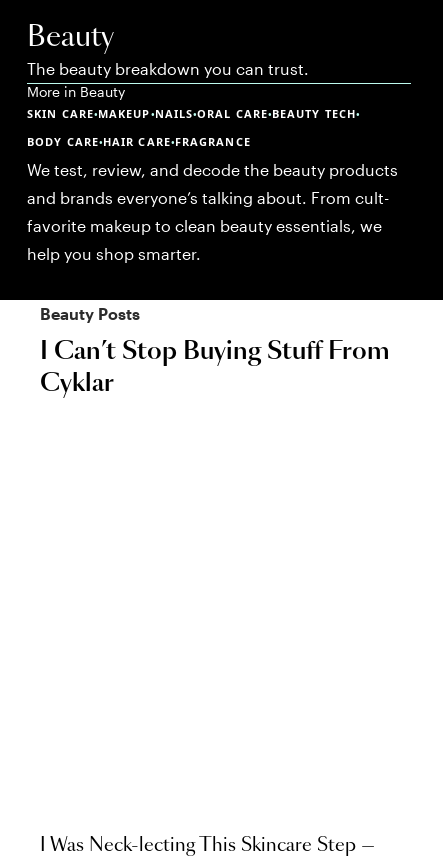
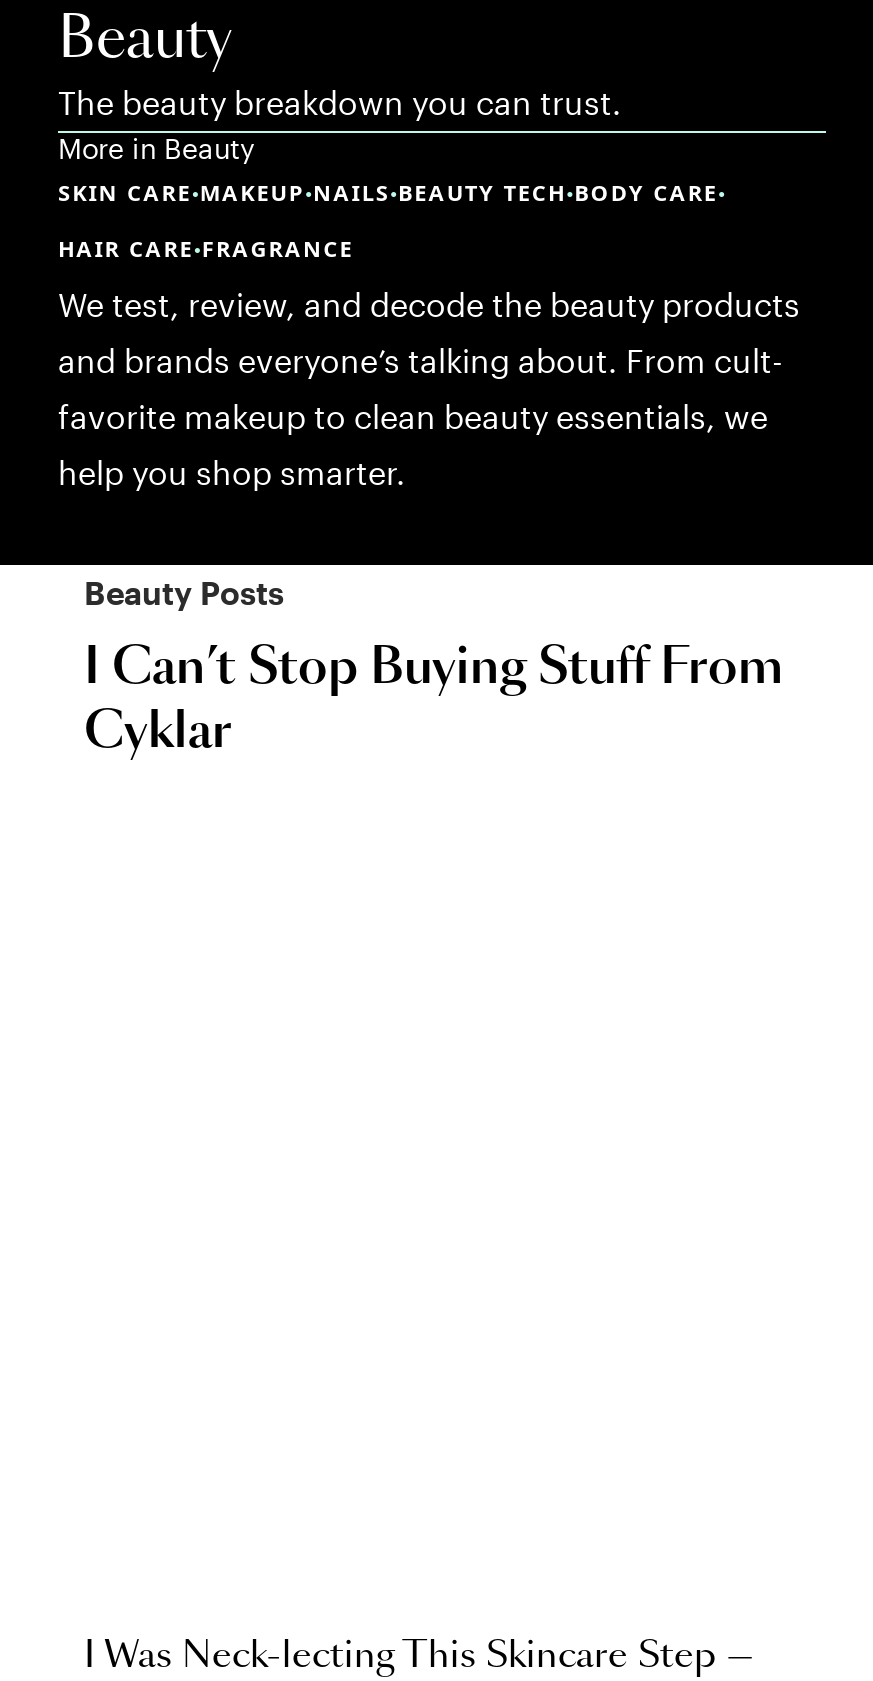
- SKIN CARE•MAKEUP•NAILS•ORAL CARE•BEAUTY TECH•
+ SKIN CARE•MAKEUP•NAILS•BEAUTY TECH•BODY CARE•

- BODY CARE•HAIR CARE•FRAGRANCE
+ HAIR CARE•FRAGRANCE
